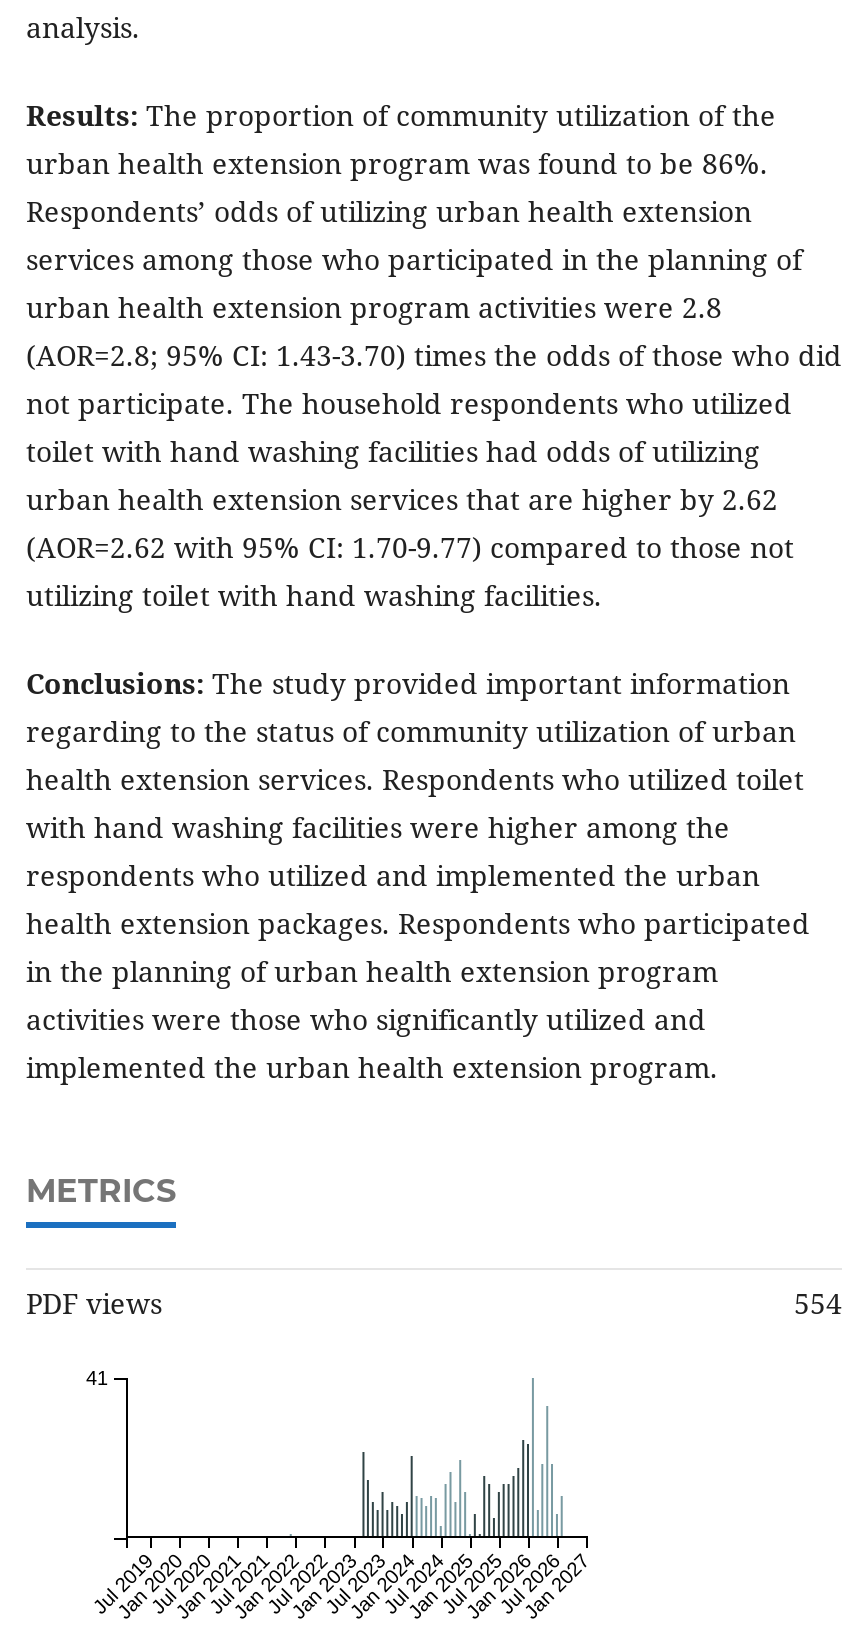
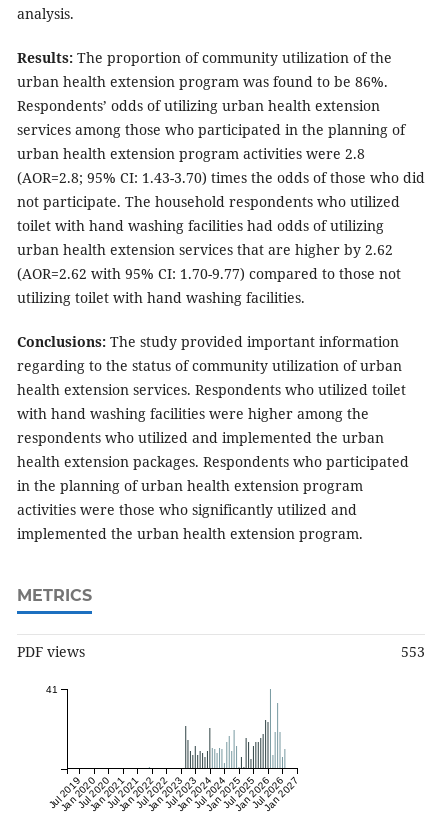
- 554
+ 553
